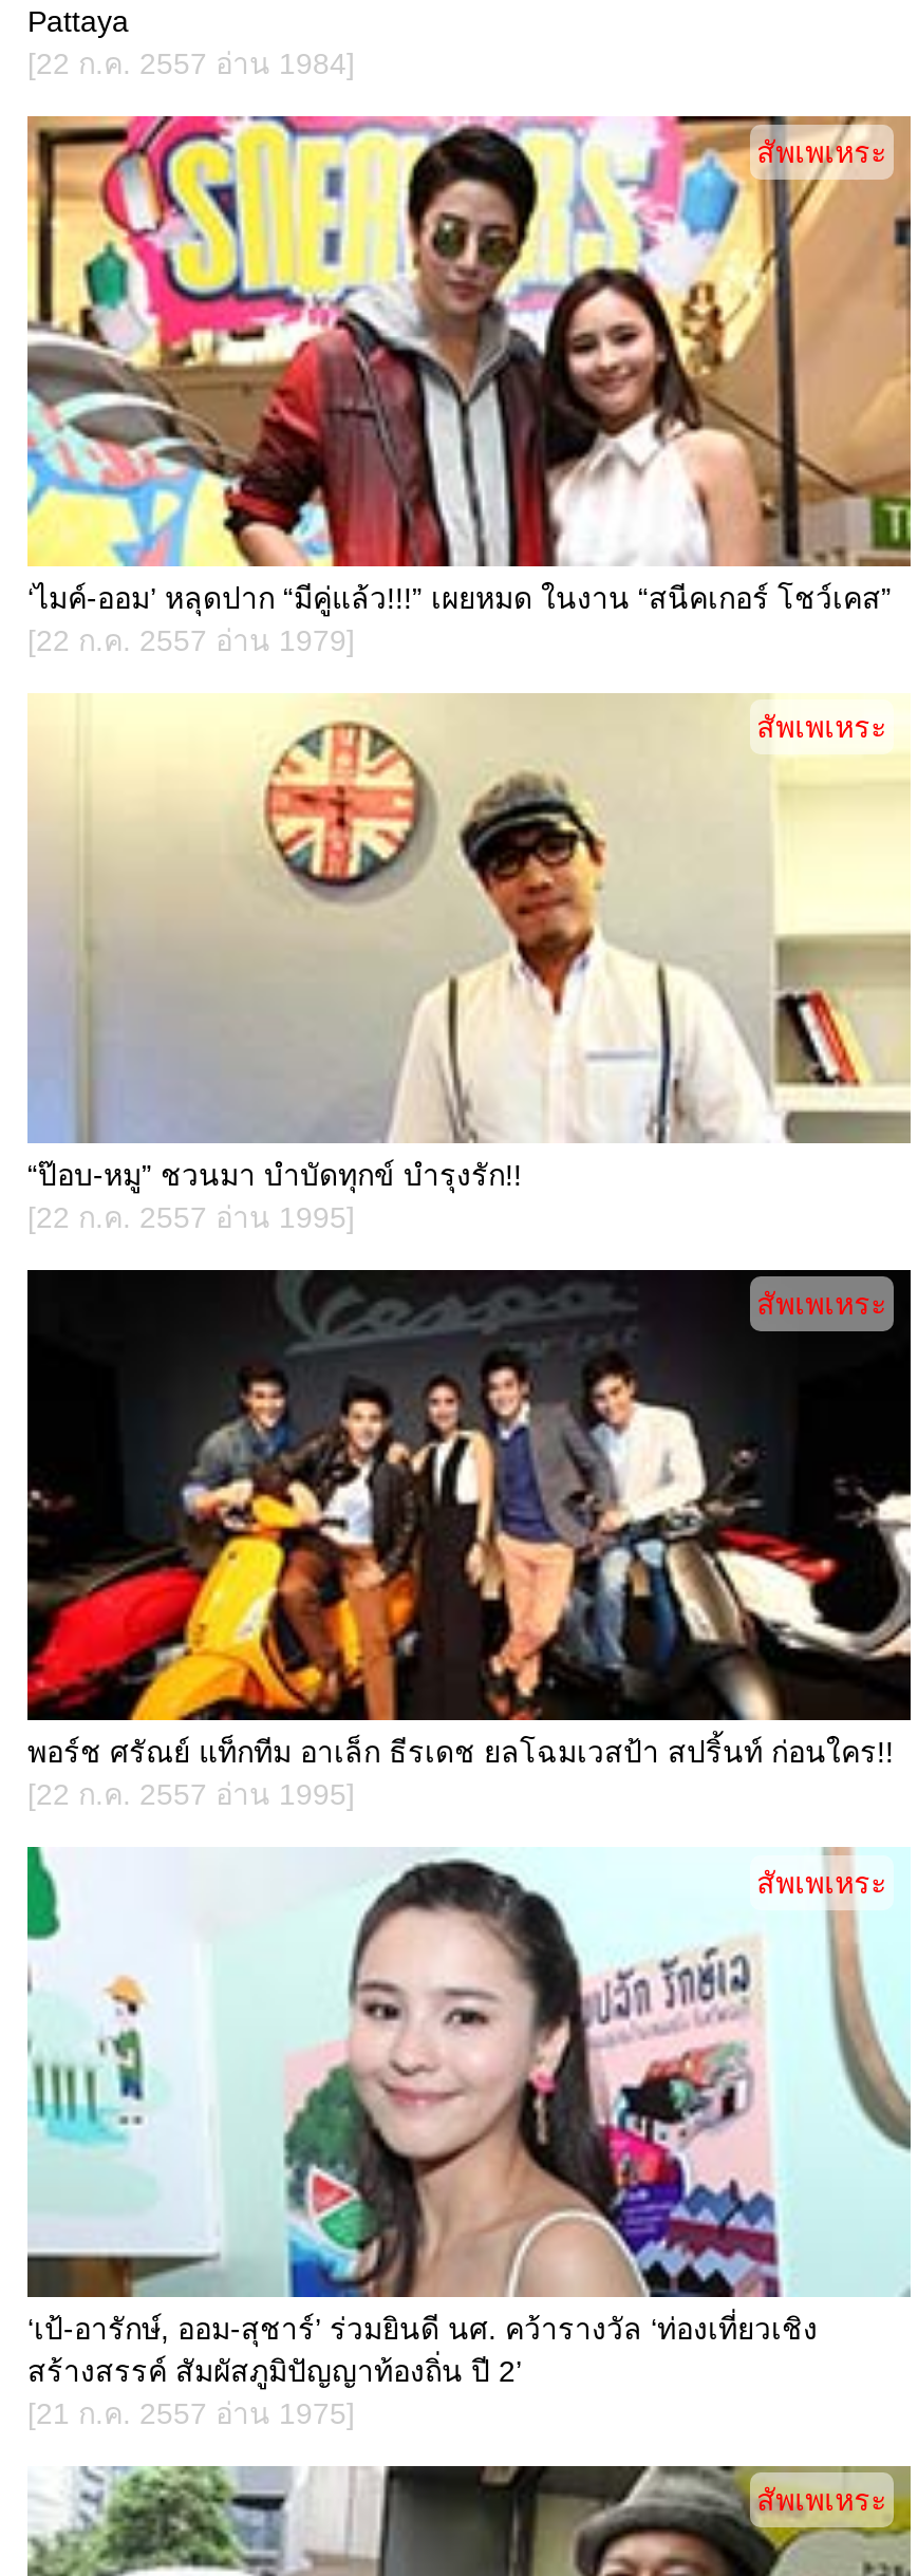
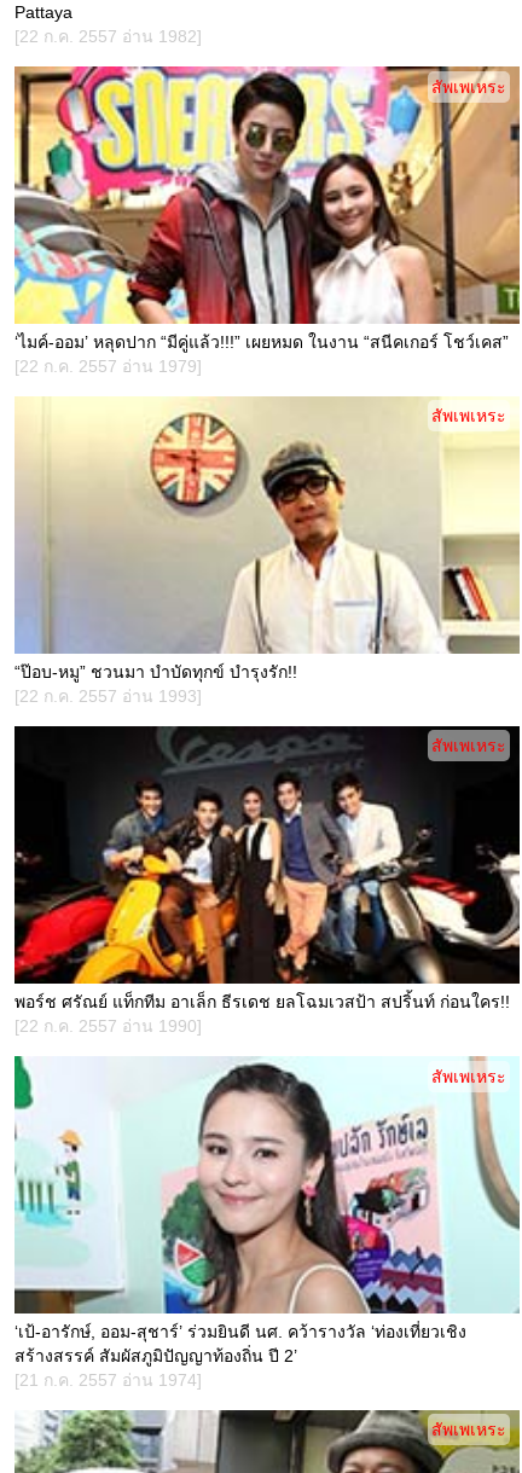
- [22 ก.ค. 2557 อ่าน 1984]
+ [22 ก.ค. 2557 อ่าน 1982]

- [22 ก.ค. 2557 อ่าน 1995]
+ [22 ก.ค. 2557 อ่าน 1993]

- [22 ก.ค. 2557 อ่าน 1995]
+ [22 ก.ค. 2557 อ่าน 1990]

- [21 ก.ค. 2557 อ่าน 1975]
+ [21 ก.ค. 2557 อ่าน 1974]
